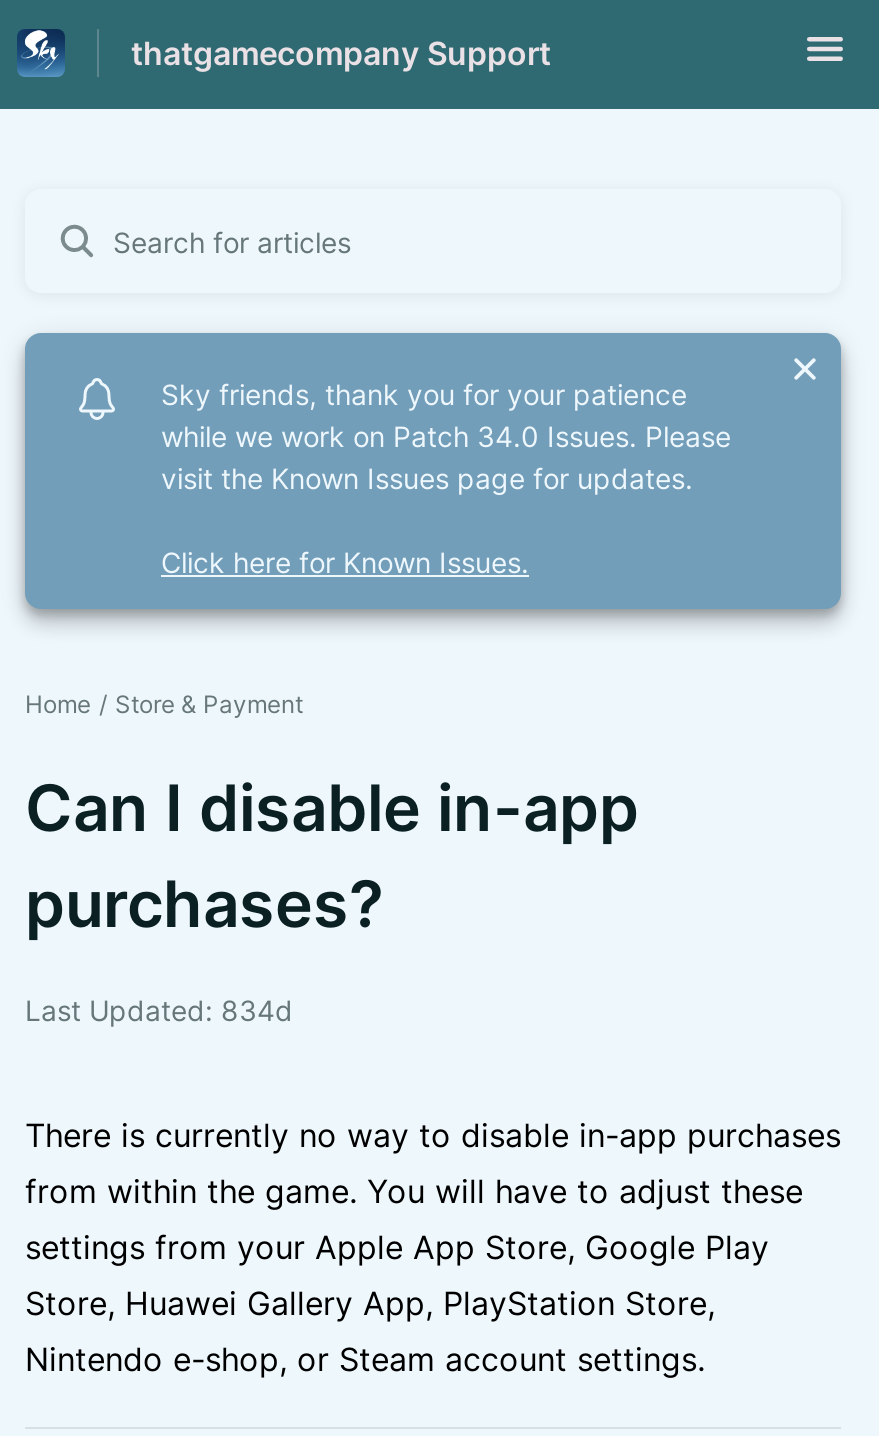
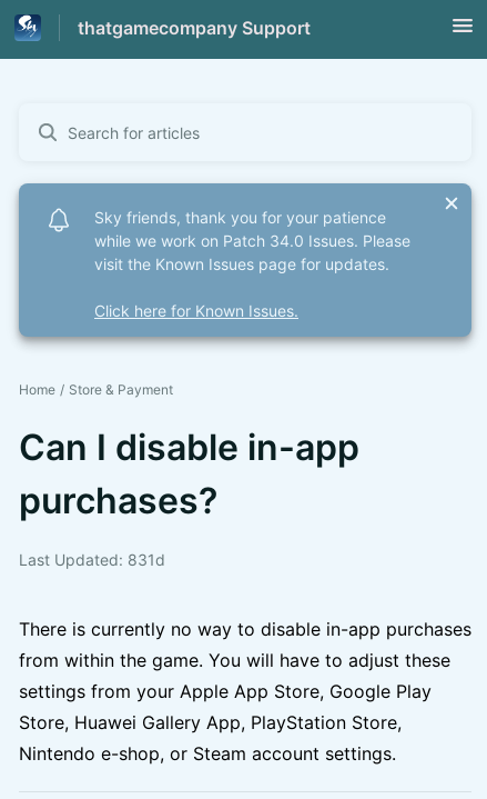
- Last Updated: 834d
+ Last Updated: 831d
